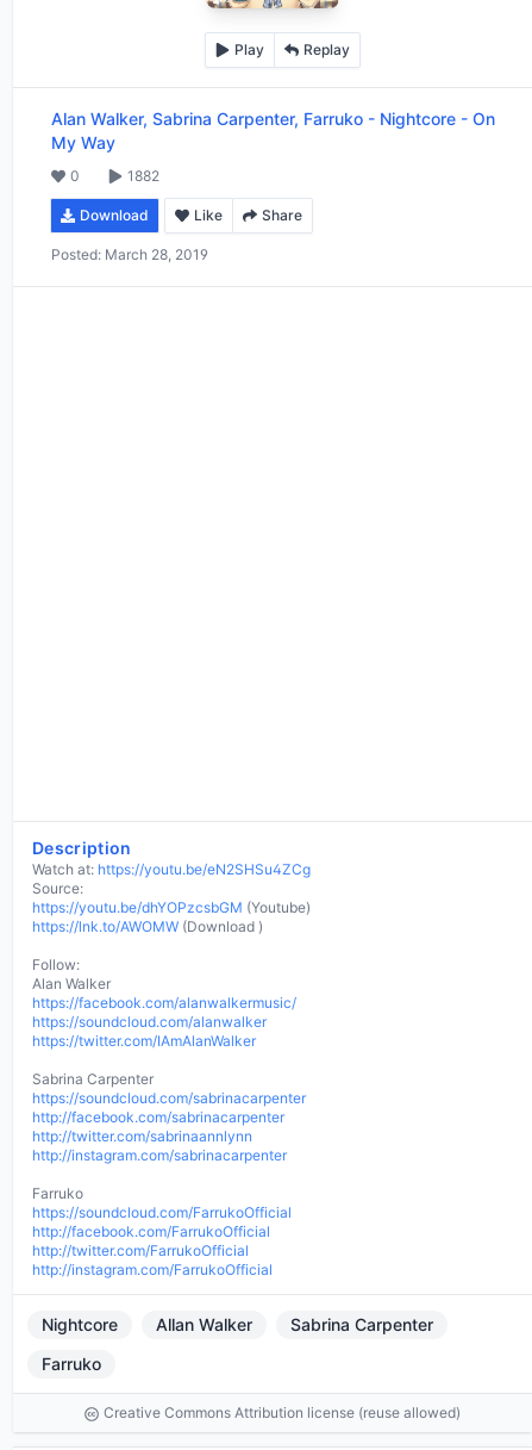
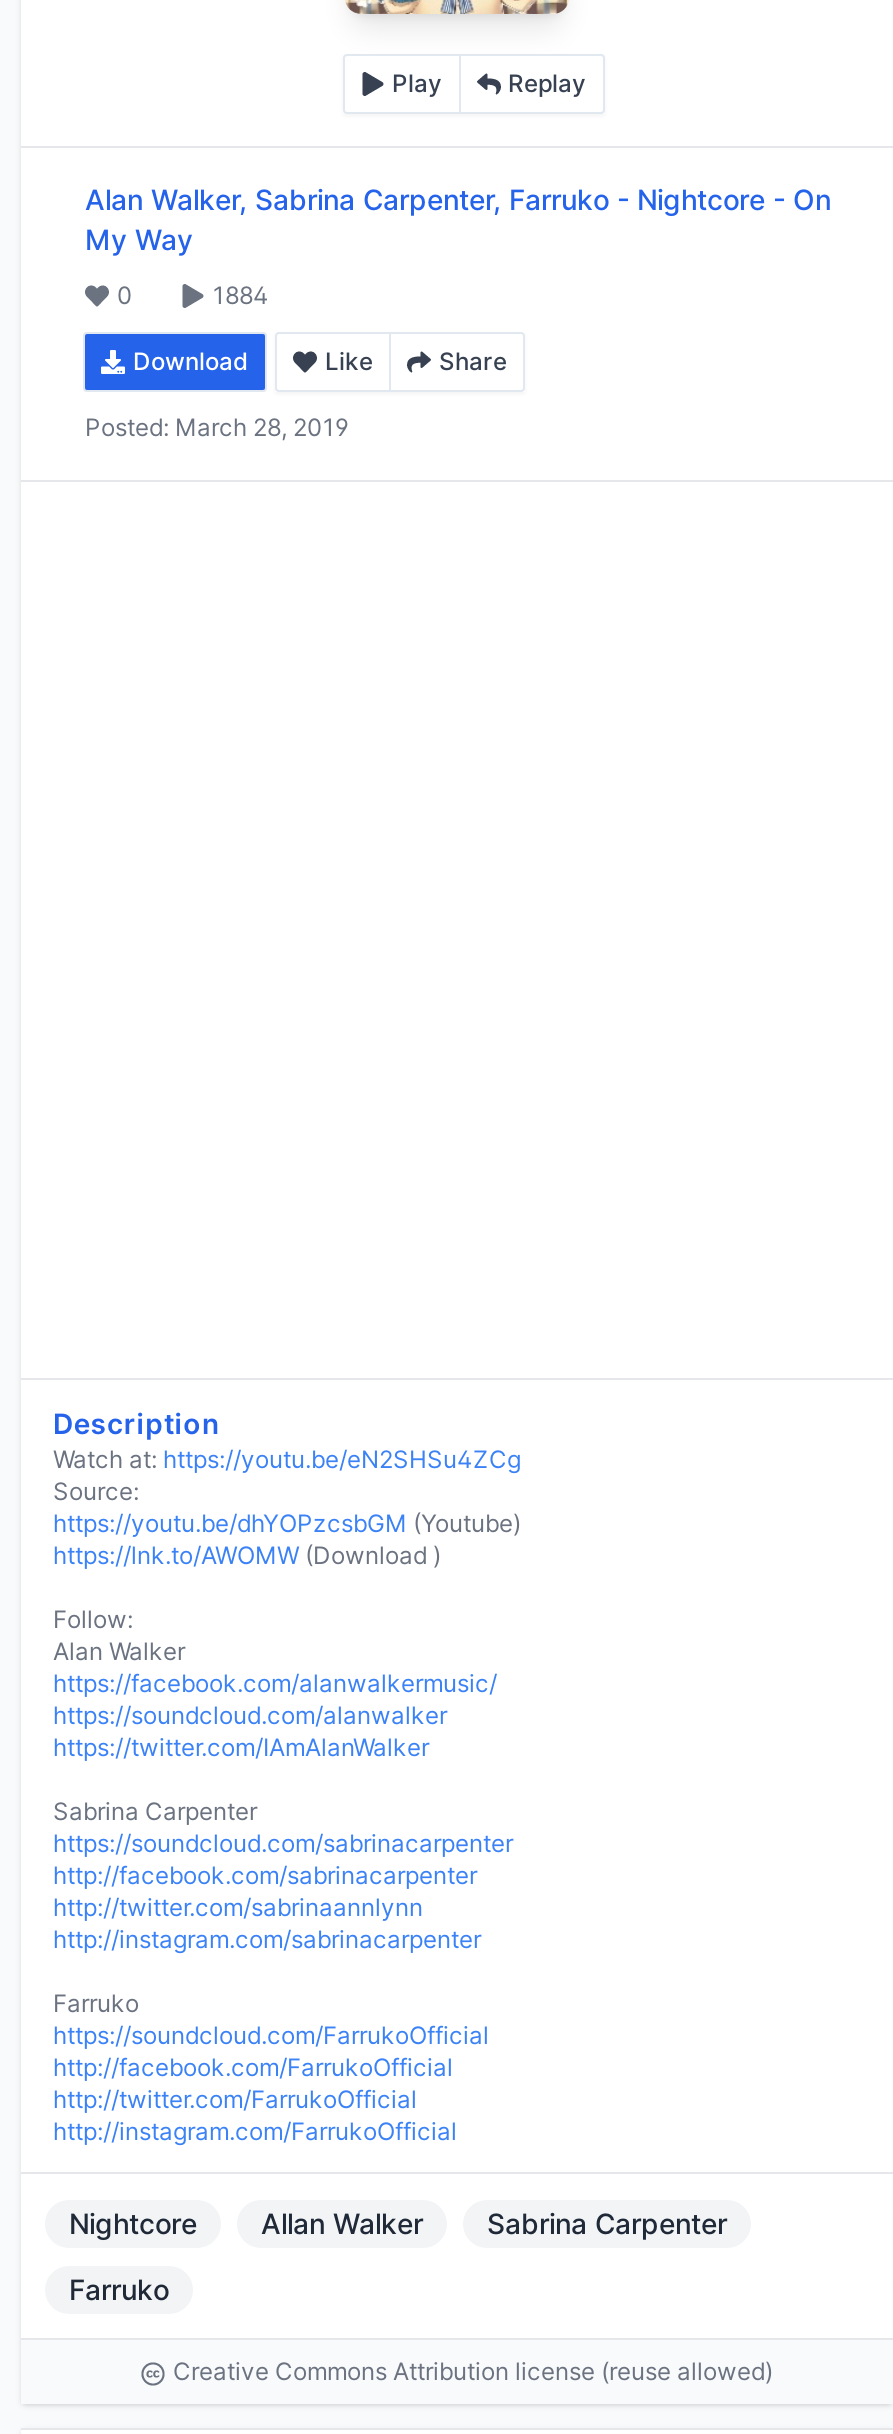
- 1882
+ 1884
